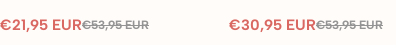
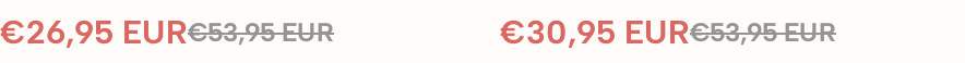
- €21,95 EUR€53,95 EUR
+ €26,95 EUR€53,95 EUR
